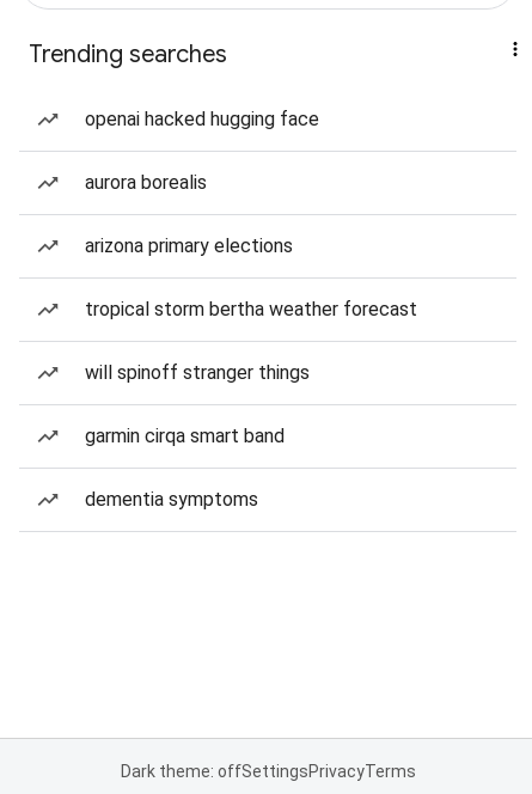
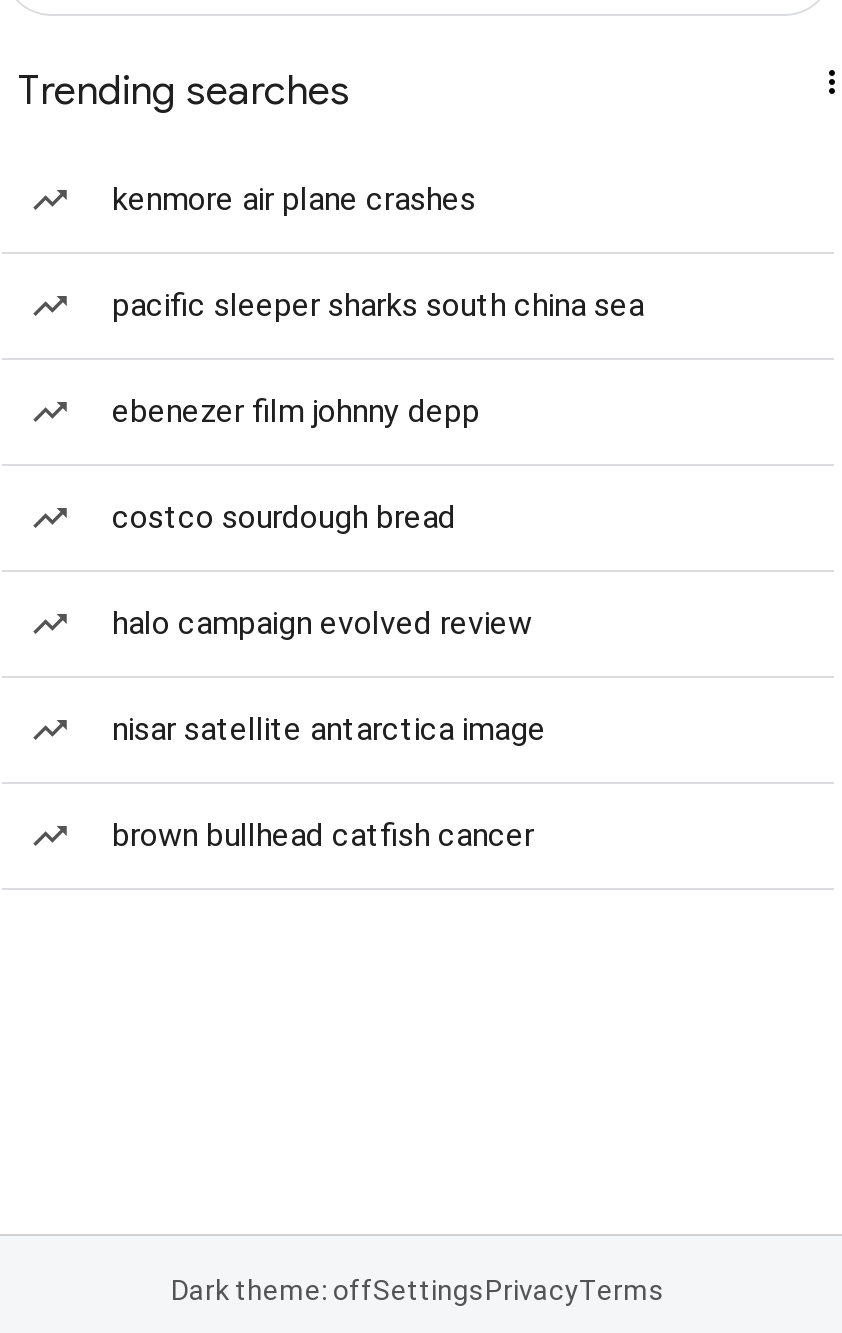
- openai hacked hugging face
+ kenmore air plane crashes

- aurora borealis
+ pacific sleeper sharks south china sea

- arizona primary elections
+ ebenezer film johnny depp

- tropical storm bertha weather forecast
+ costco sourdough bread

- will spinoff stranger things
+ halo campaign evolved review

- garmin cirqa smart band
+ nisar satellite antarctica image

- dementia symptoms
+ brown bullhead catfish cancer
